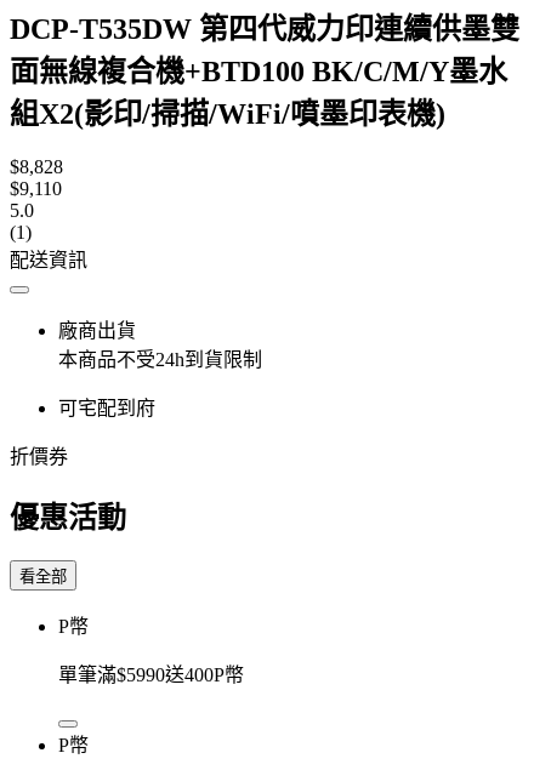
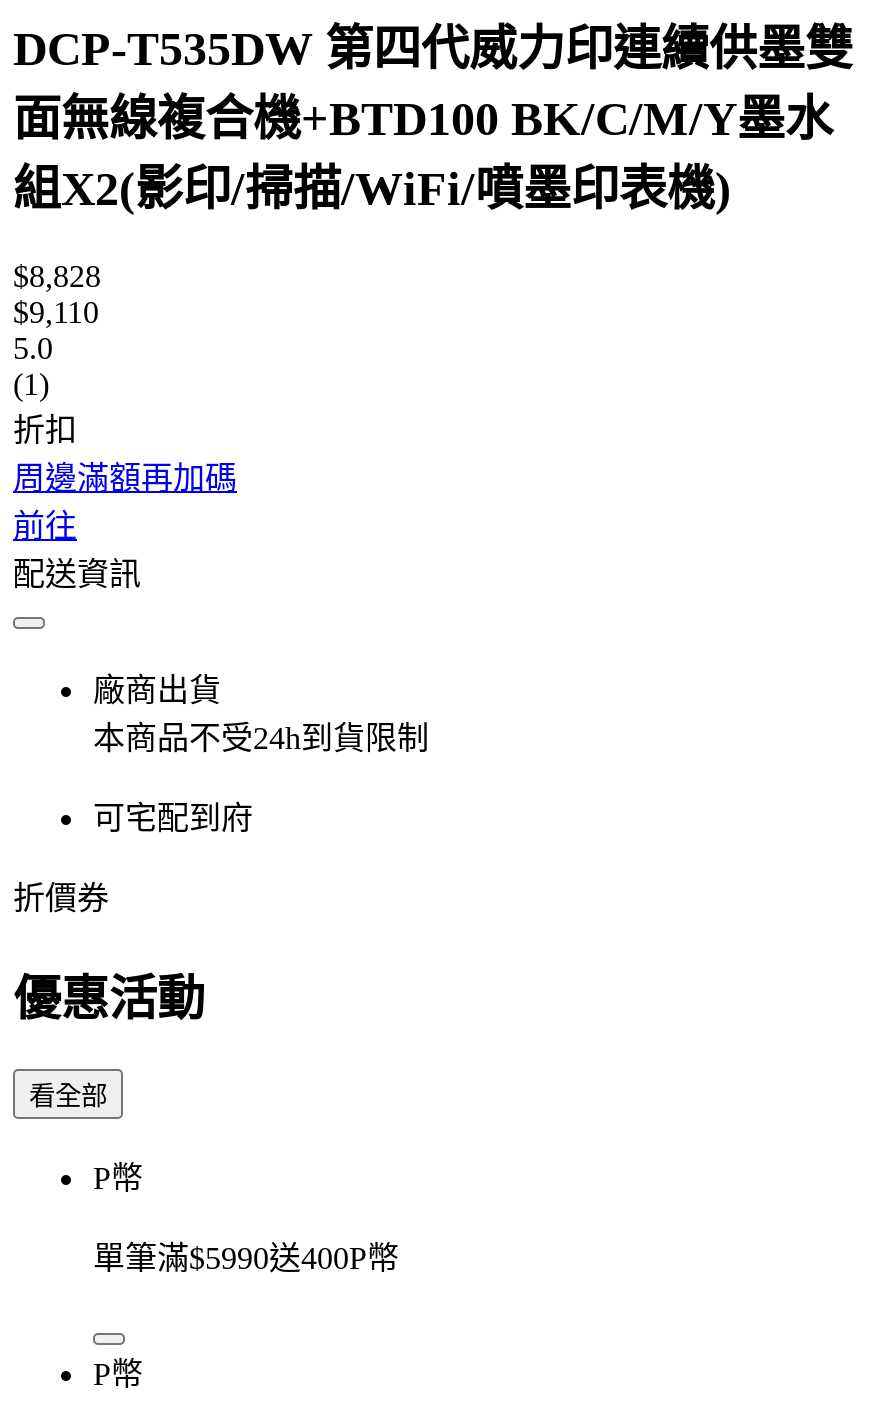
+ 折扣
+ 周邊滿額再加碼
+ 前往
